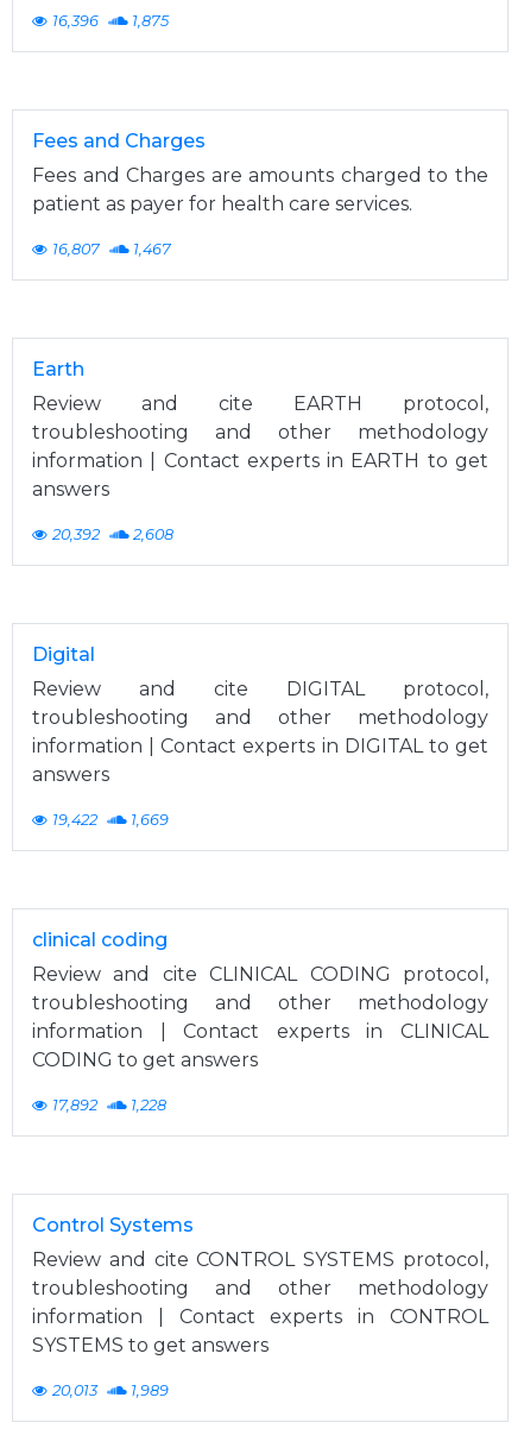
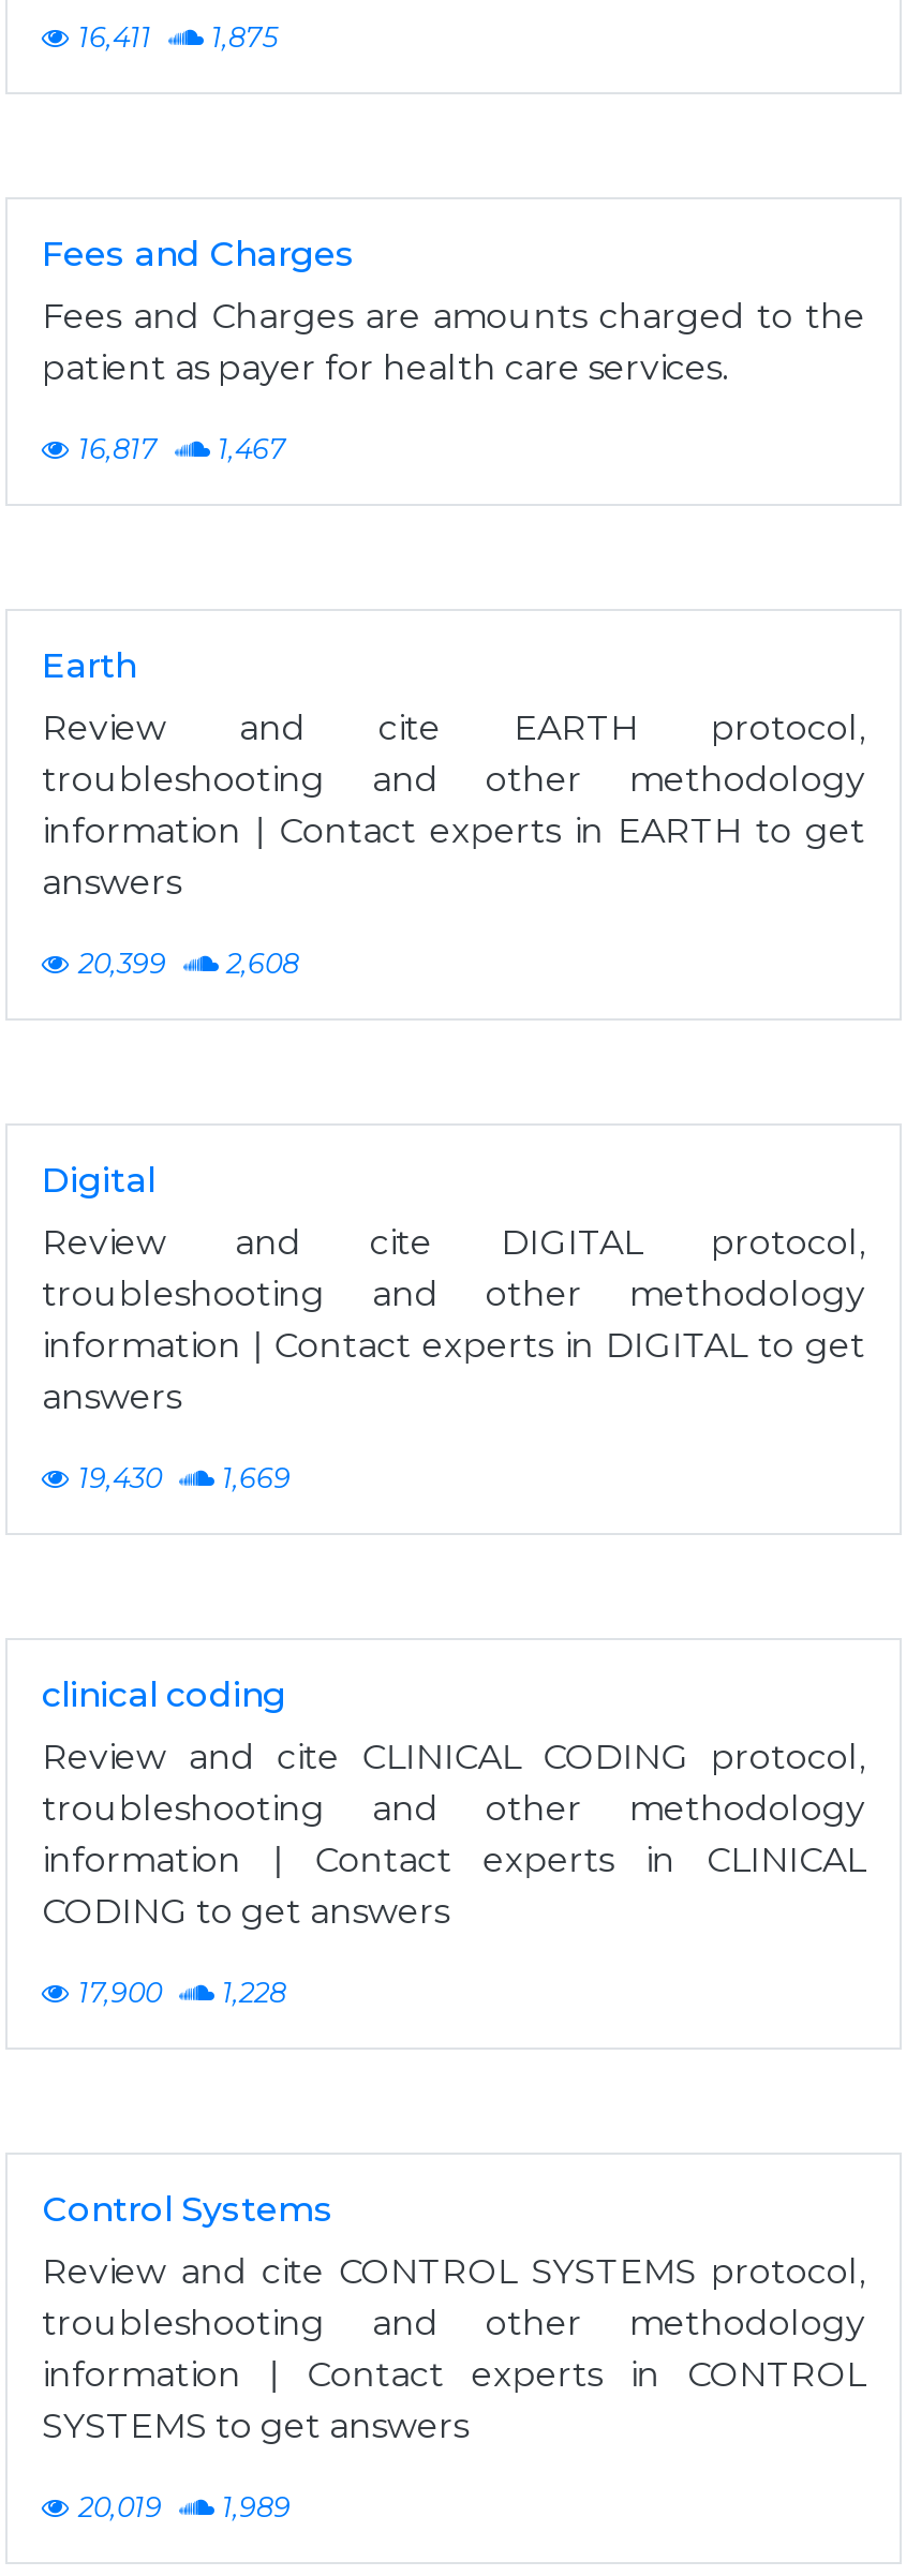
- 16,396 1,875
+ 16,411 1,875

- 16,807 1,467
+ 16,817 1,467

- 20,392 2,608
+ 20,399 2,608

- 19,422 1,669
+ 19,430 1,669

- 17,892 1,228
+ 17,900 1,228

- 20,013 1,989
+ 20,019 1,989
